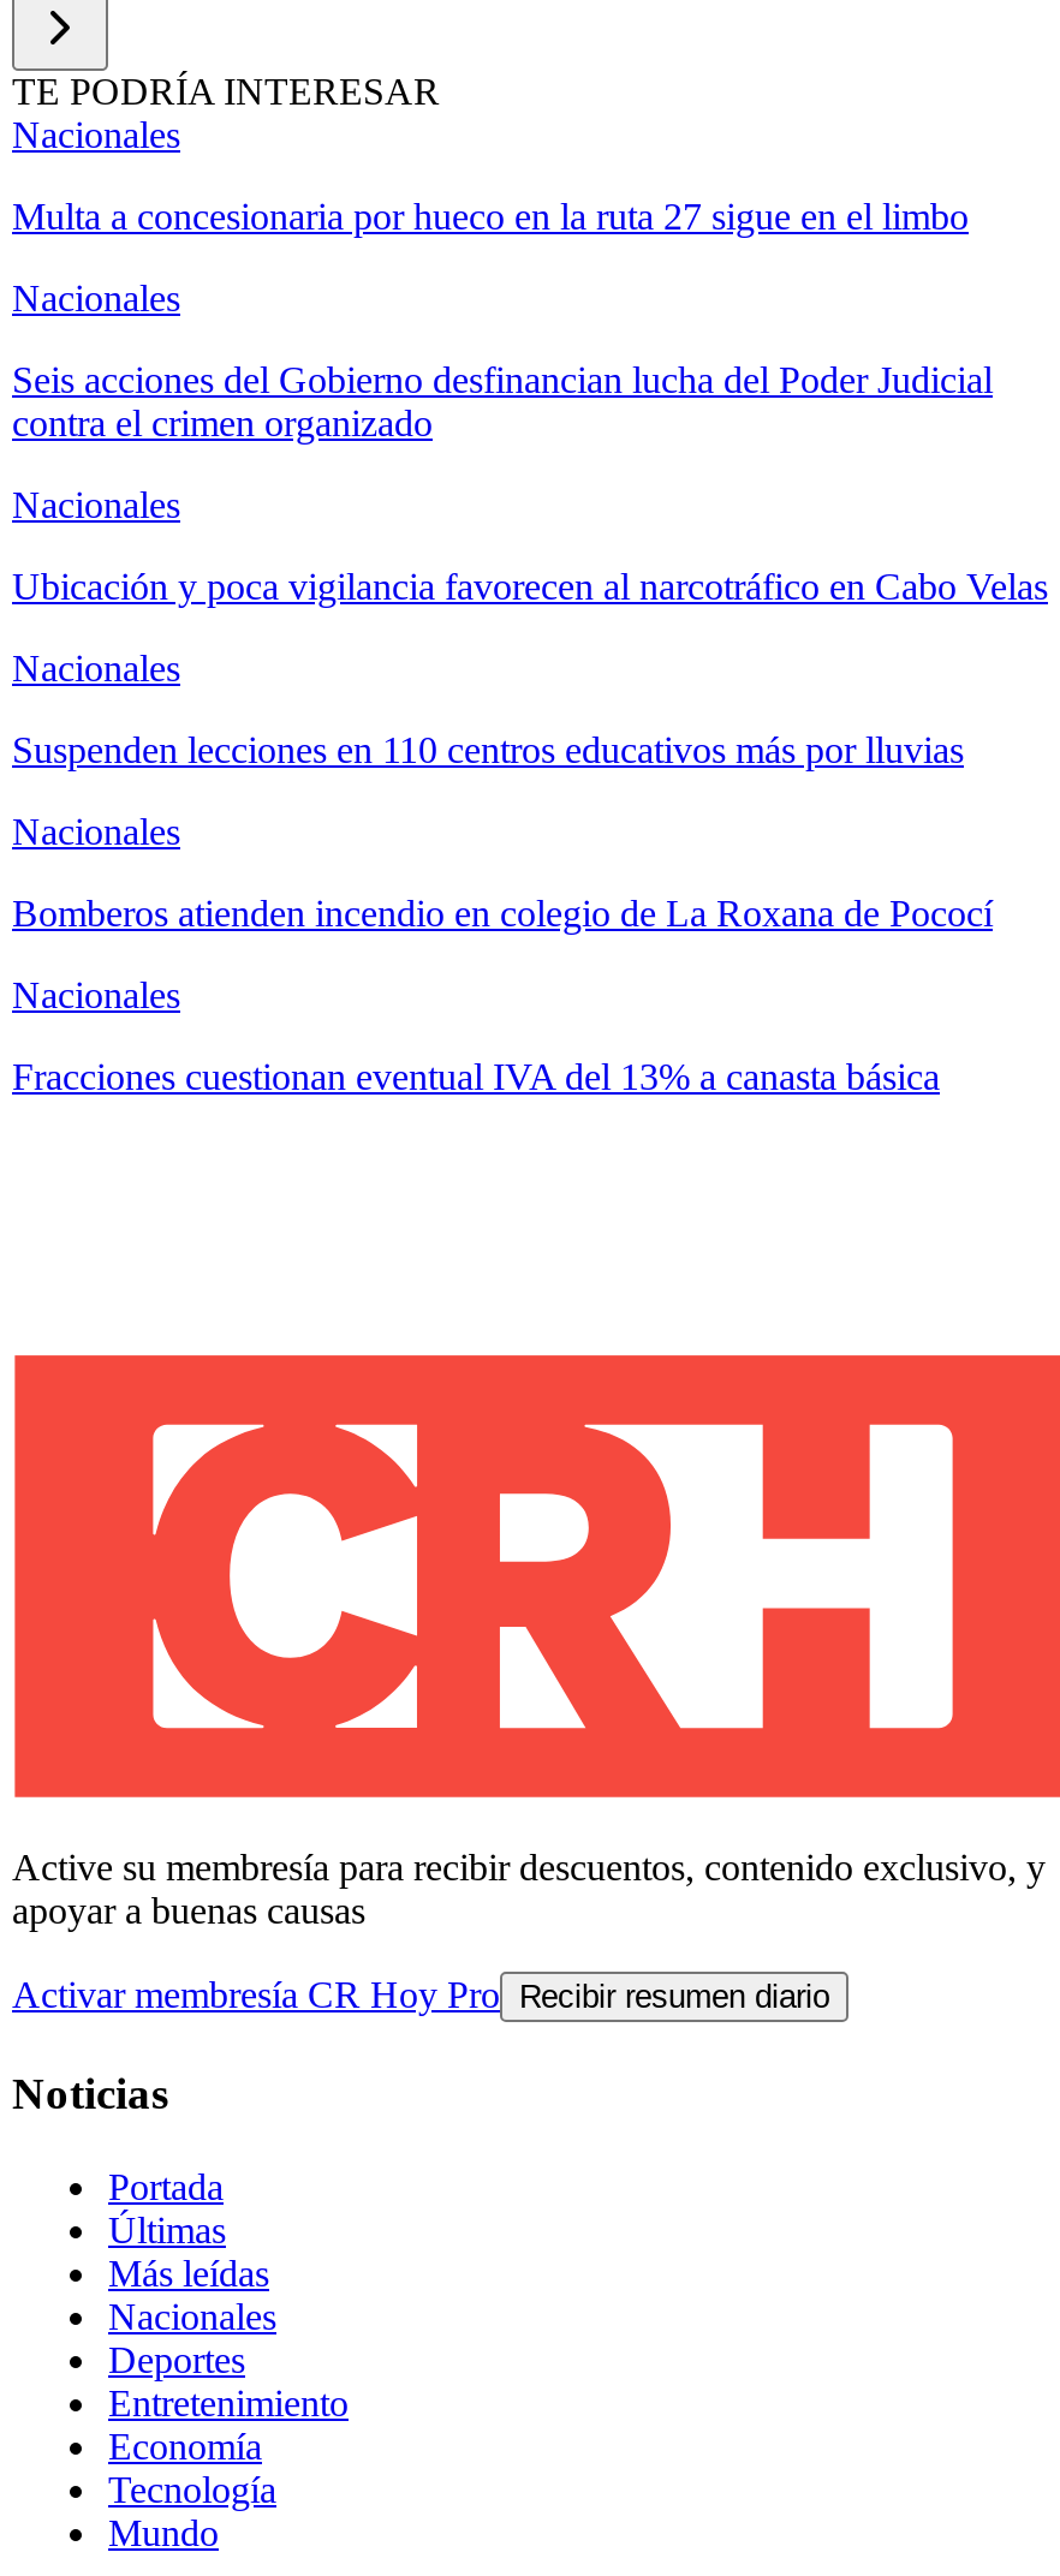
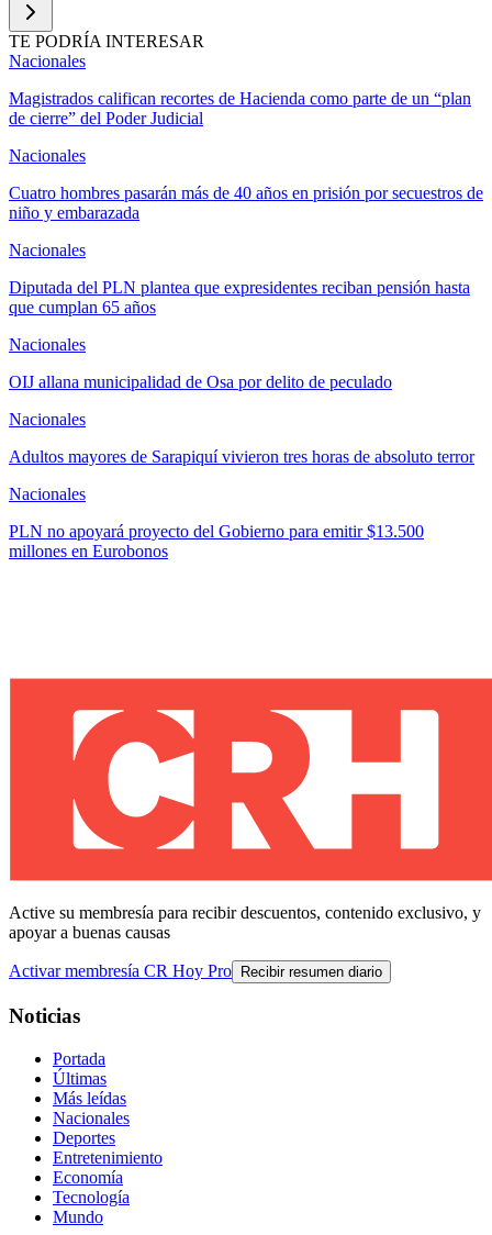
- Multa a concesionaria por hueco en la ruta 27 sigue en el limbo
+ Magistrados califican recortes de Hacienda como parte de un “plan
+ de cierre” del Poder Judicial

- Seis acciones del Gobierno desfinancian lucha del Poder Judicial
- contra el crimen organizado
+ Cuatro hombres pasarán más de 40 años en prisión por secuestros de
+ niño y embarazada

- Ubicación y poca vigilancia favorecen al narcotráfico en Cabo Velas
+ Diputada del PLN plantea que expresidentes reciban pensión hasta
+ que cumplan 65 años

- Suspenden lecciones en 110 centros educativos más por lluvias
+ OIJ allana municipalidad de Osa por delito de peculado

- Bomberos atienden incendio en colegio de La Roxana de Pococí
+ Adultos mayores de Sarapiquí vivieron tres horas de absoluto terror

- Fracciones cuestionan eventual IVA del 13% a canasta básica
+ PLN no apoyará proyecto del Gobierno para emitir $13.500
+ millones en Eurobonos
